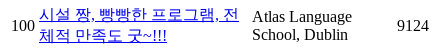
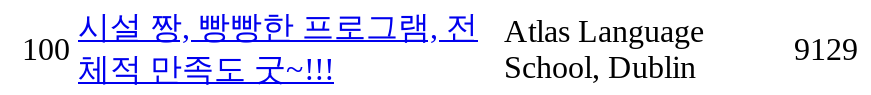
- 9124
+ 9129
